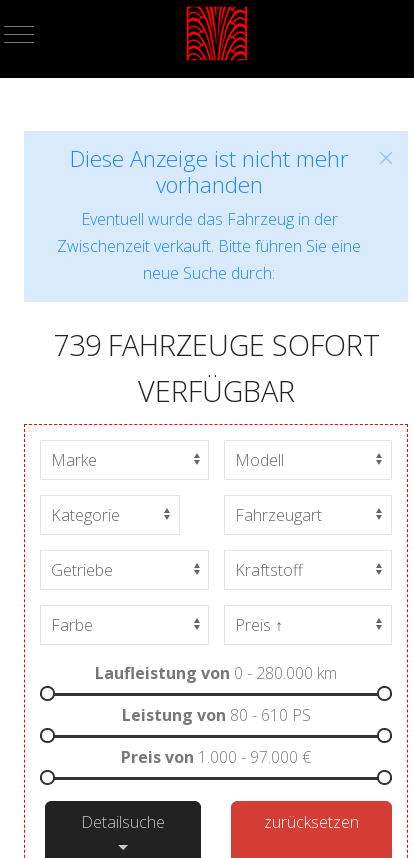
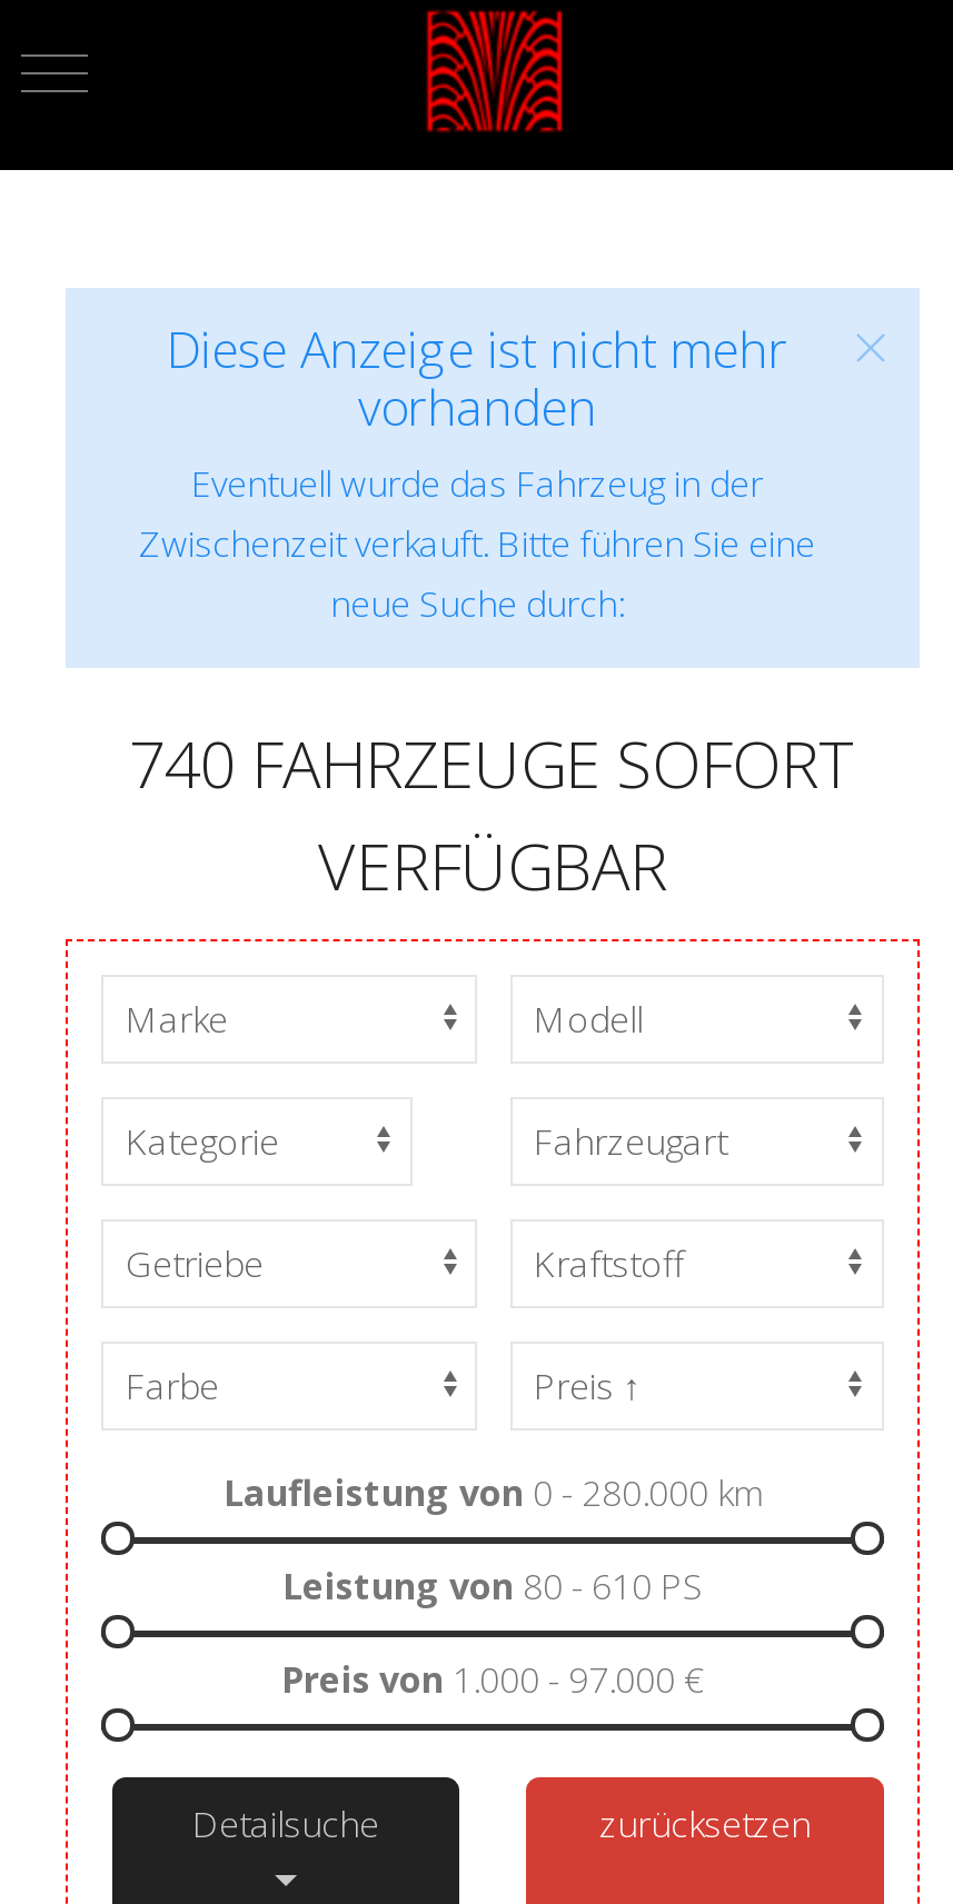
- 739 FAHRZEUGE SOFORT
+ 740 FAHRZEUGE SOFORT
